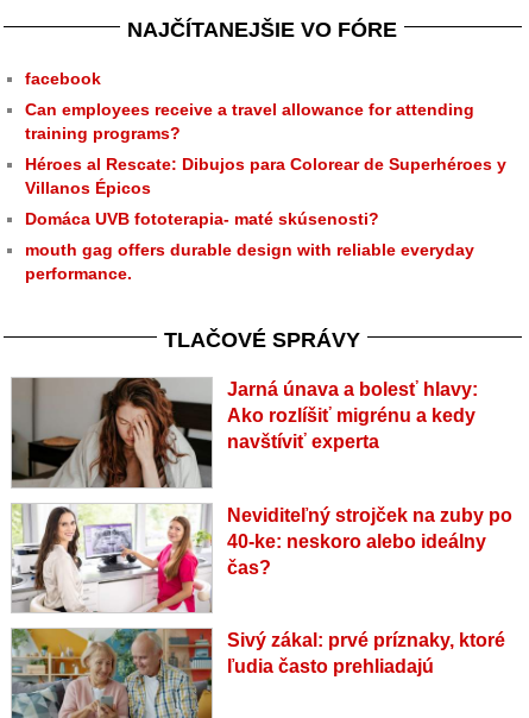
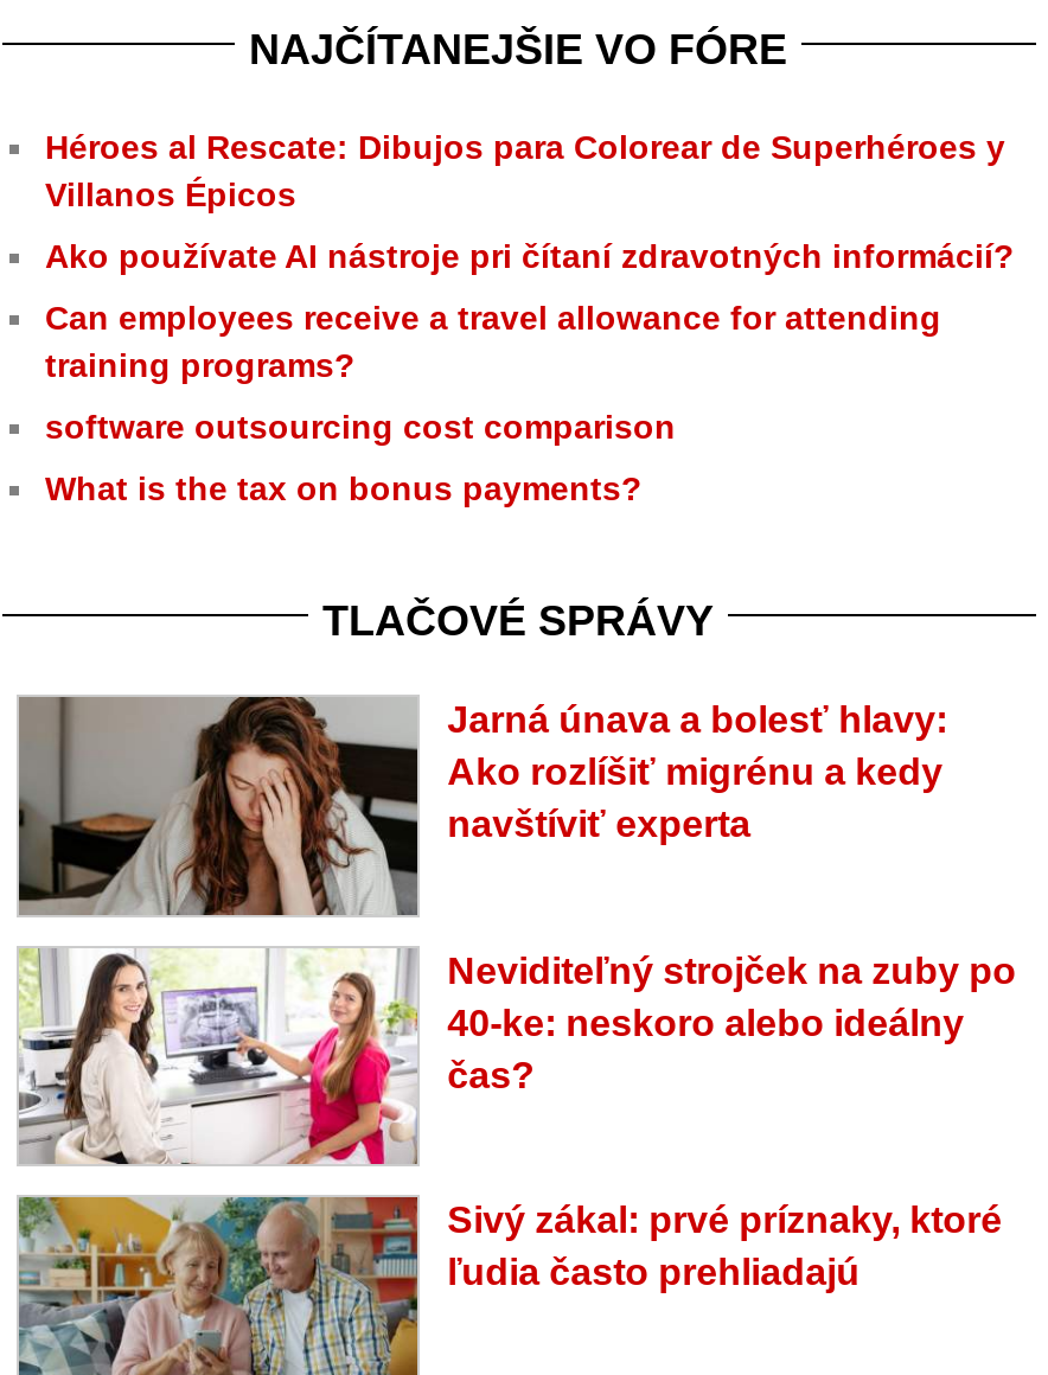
- facebook
+ Ako používate AI nástroje pri čítaní zdravotných informácií?

moved down: Can employees receive a travel allowance for attending | training programs?

moved up: Héroes al Rescate: Dibujos para Colorear de Superhéroes y | Villanos Épicos

- Domáca UVB fototerapia- maté skúsenosti?
- mouth gag offers durable design with reliable everyday
- performance.
+ software outsourcing cost comparison
+ What is the tax on bonus payments?
